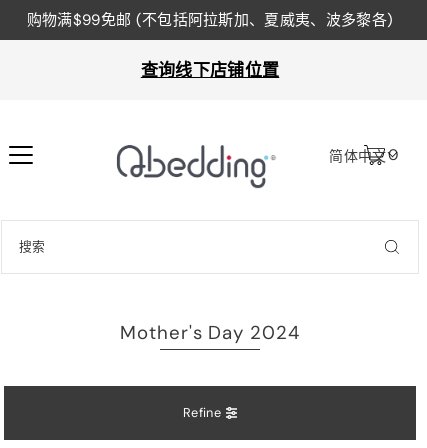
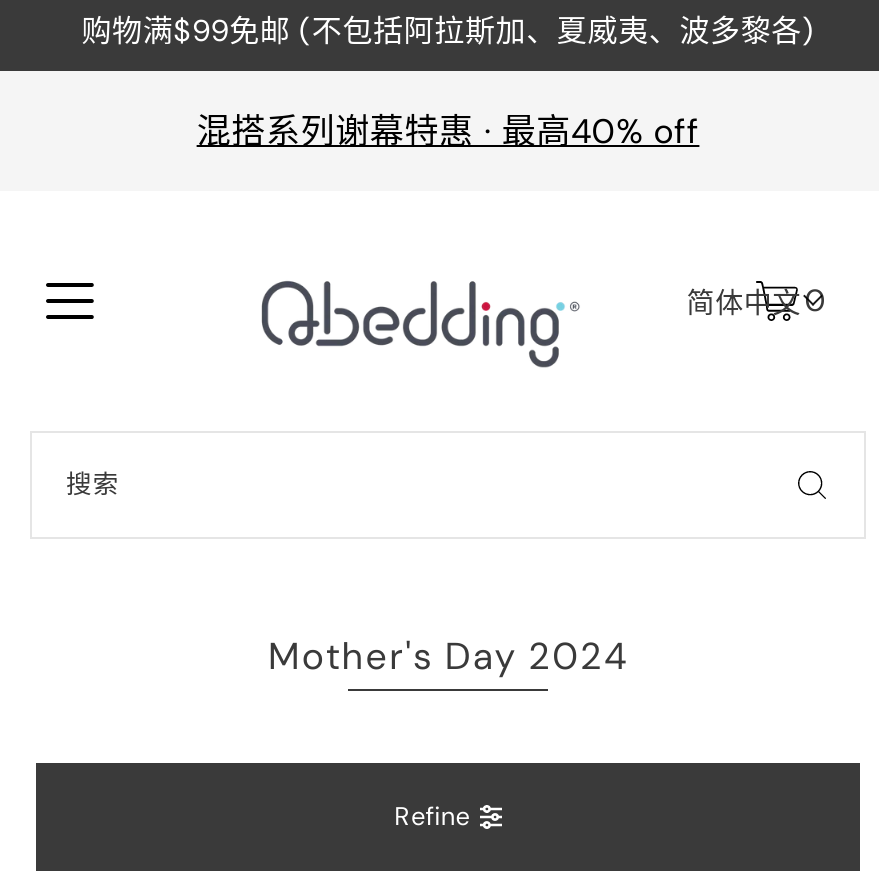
- 查询线下店铺位置
+ 混搭系列谢幕特惠 · 最高40% off
